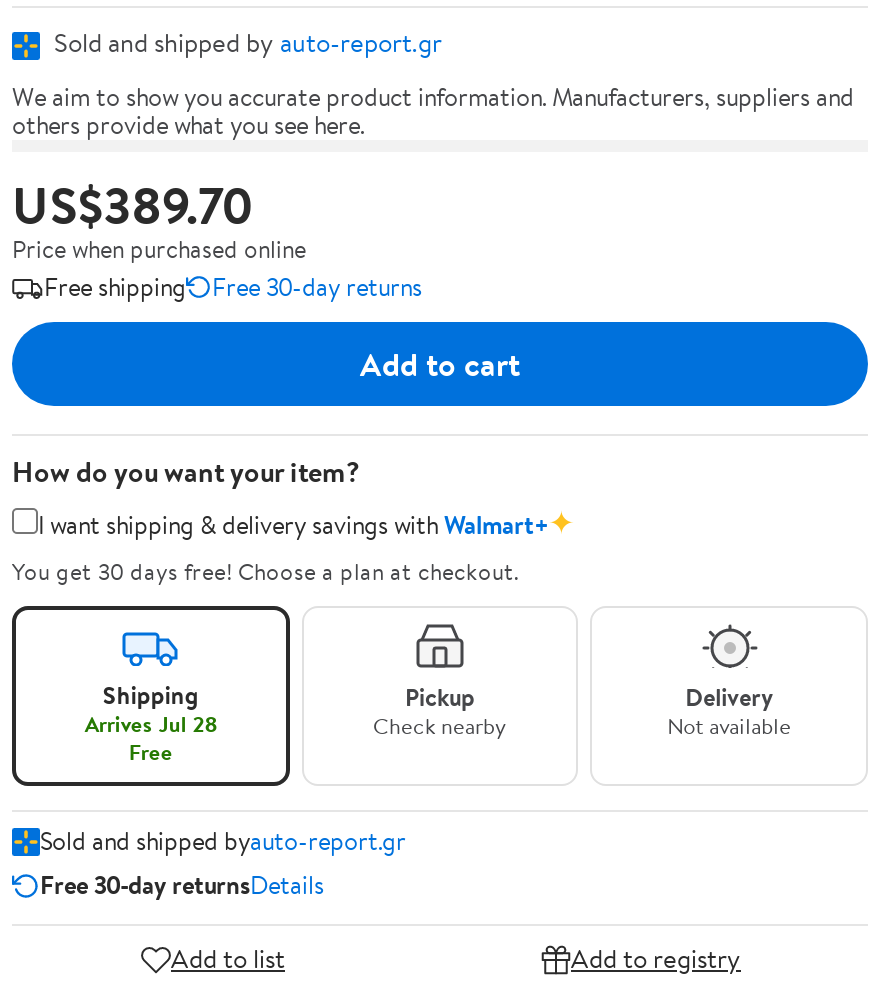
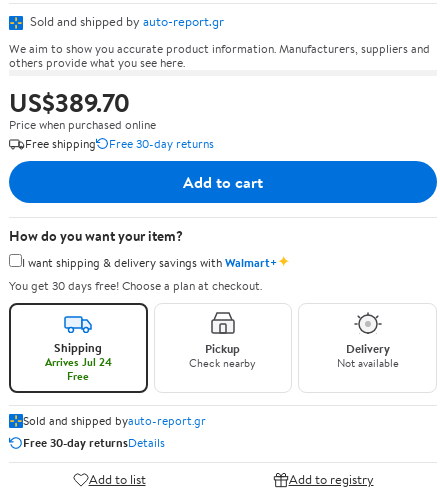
- Arrives Jul 28
+ Arrives Jul 24
